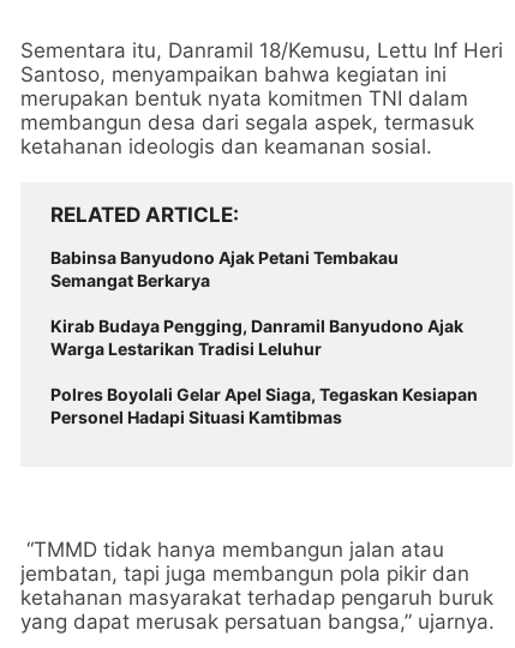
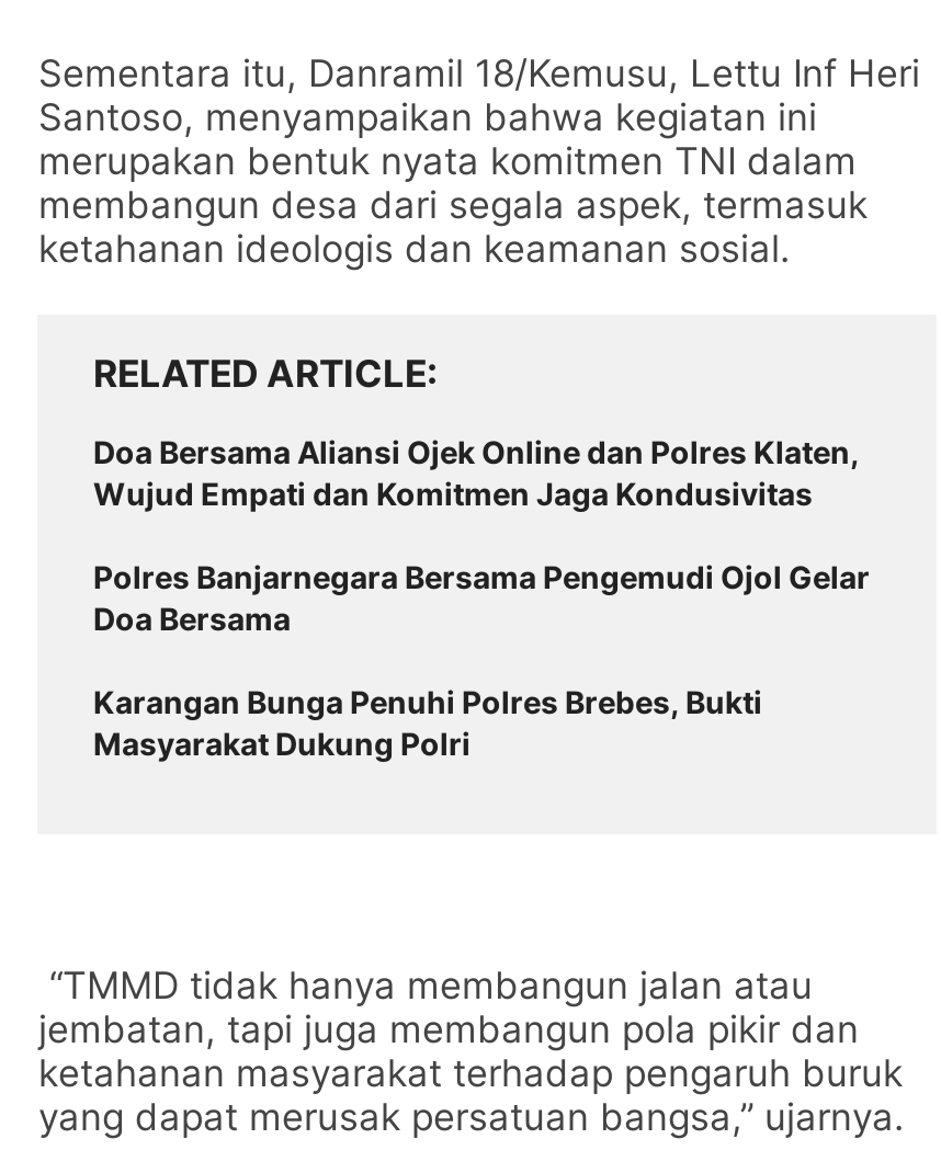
- Babinsa Banyudono Ajak Petani Tembakau
- Semangat Berkarya
+ Doa Bersama Aliansi Ojek Online dan Polres Klaten,
+ Wujud Empati dan Komitmen Jaga Kondusivitas

- Kirab Budaya Pengging, Danramil Banyudono Ajak
- Warga Lestarikan Tradisi Leluhur
+ Polres Banjarnegara Bersama Pengemudi Ojol Gelar
+ Doa Bersama

- Polres Boyolali Gelar Apel Siaga, Tegaskan Kesiapan
- Personel Hadapi Situasi Kamtibmas
+ Karangan Bunga Penuhi Polres Brebes, Bukti
+ Masyarakat Dukung Polri
